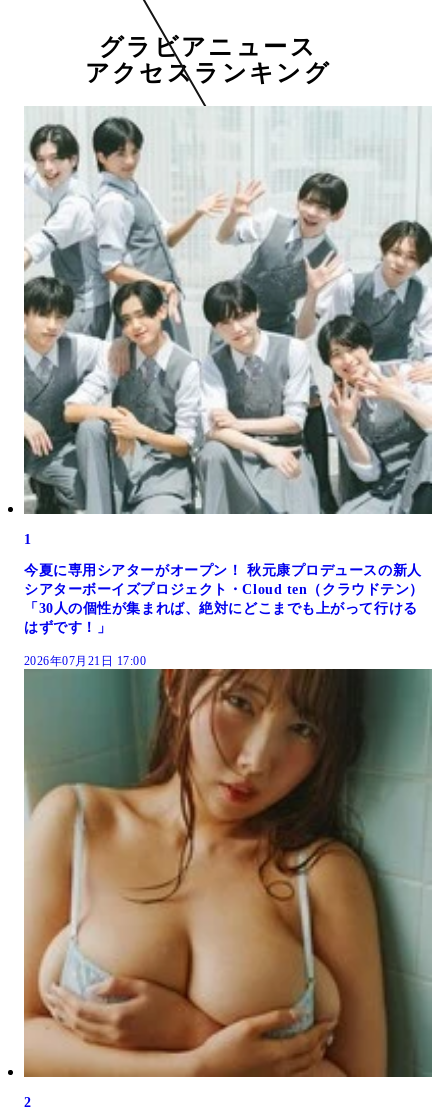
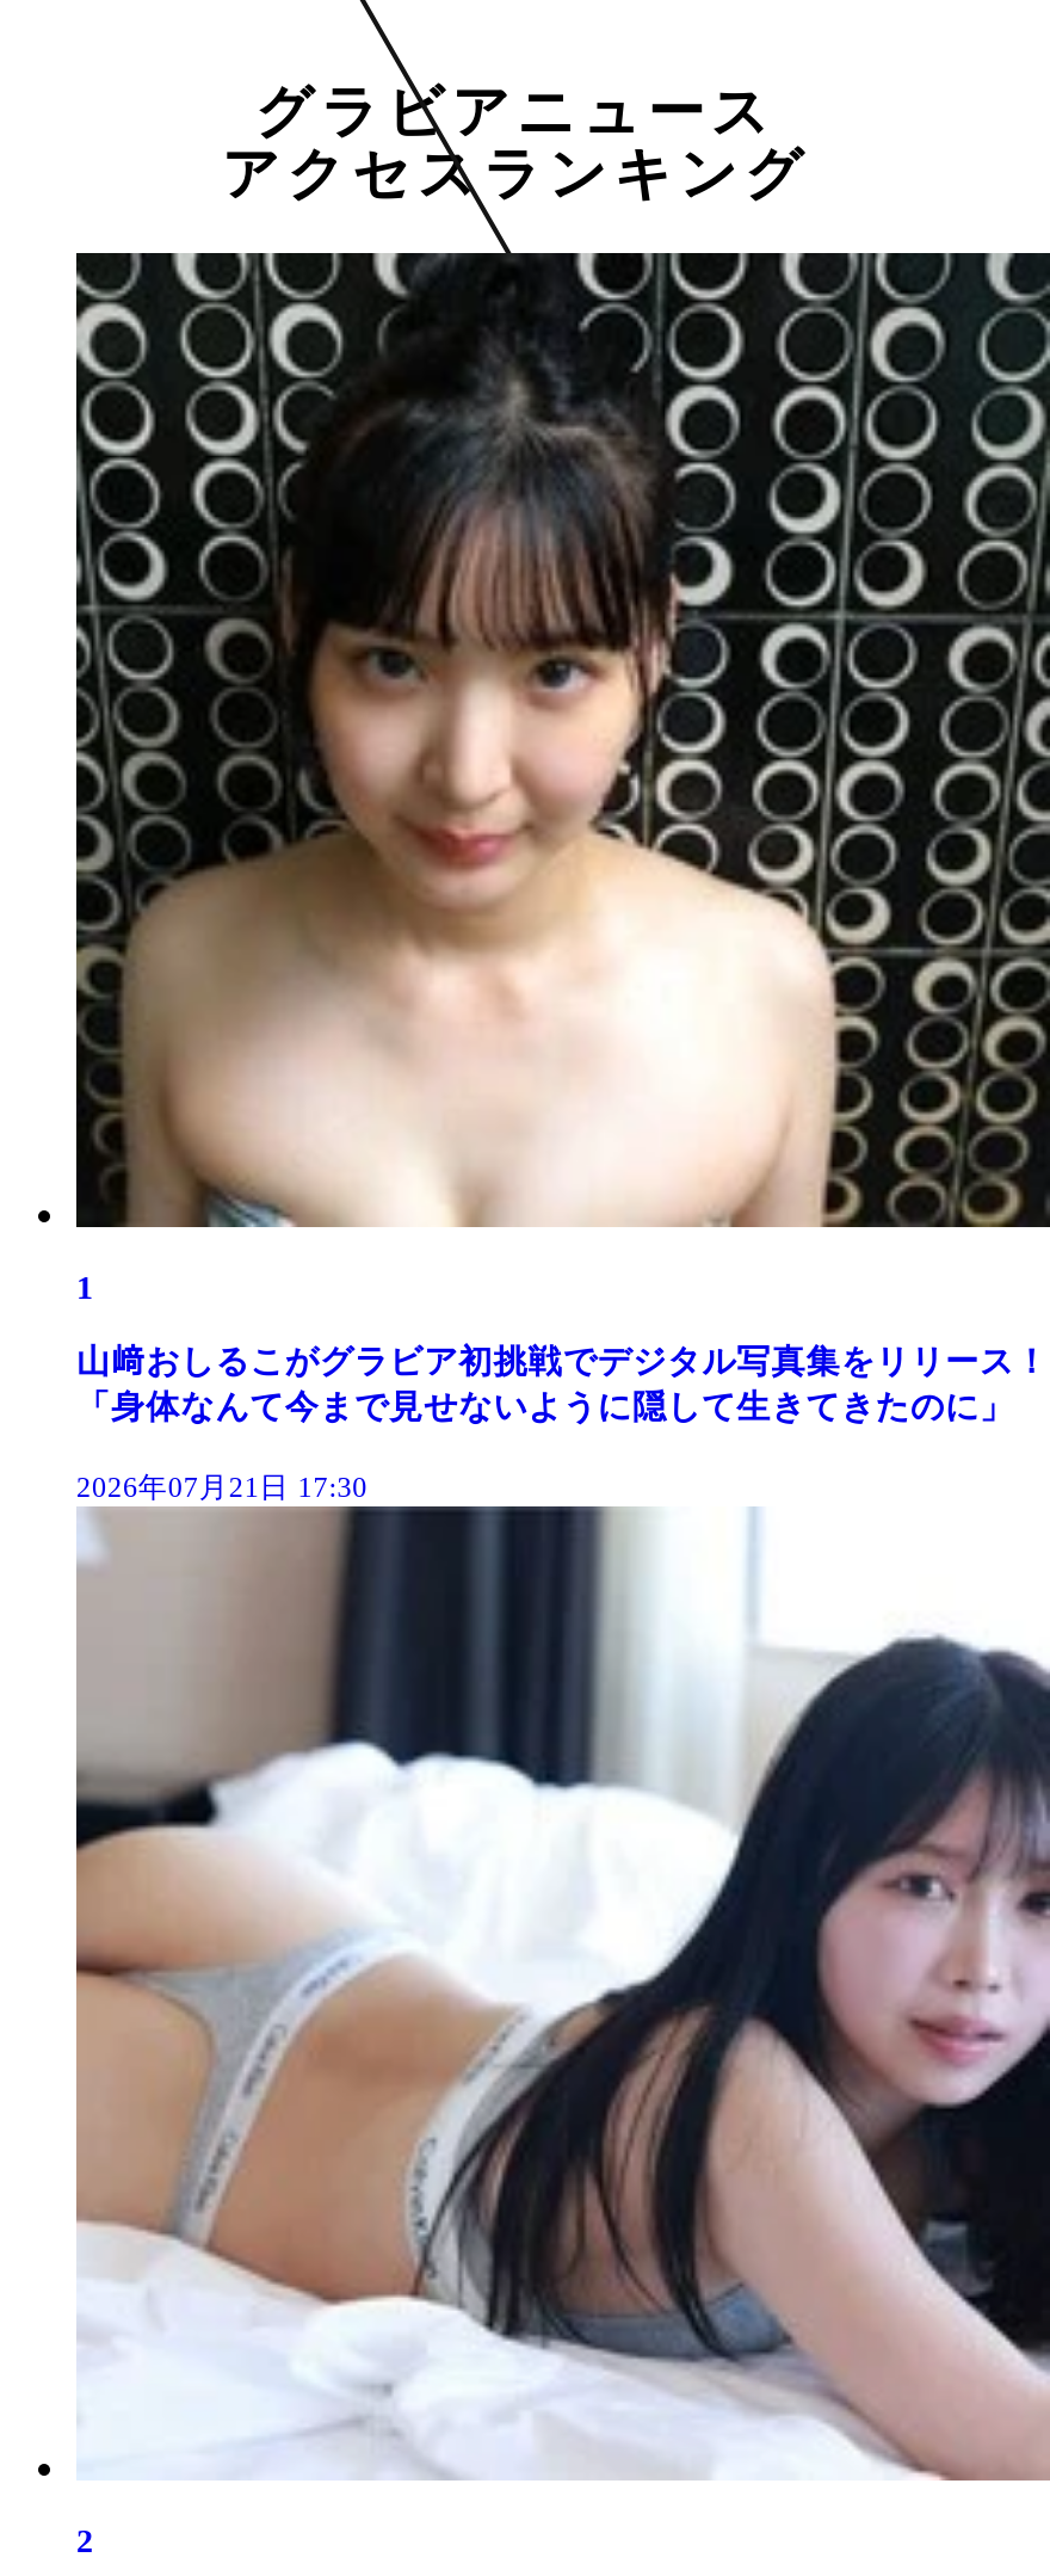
- [image]
+ [image]

- 今夏に専用シアターがオープン！ 秋元康プロデュースの新人
- シアターボーイズプロジェクト・Cloud ten（クラウドテン）
- 「30人の個性が集まれば、絶対にどこまでも上がって行ける
- はずです！」
+ 山﨑おしるこがグラビア初挑戦でデジタル写真集をリリース！
+ 「身体なんて今まで見せないように隠して生きてきたのに」

- [image]
- 2026年07月21日 17:00
+ [image]
+ 2026年07月21日 17:30
